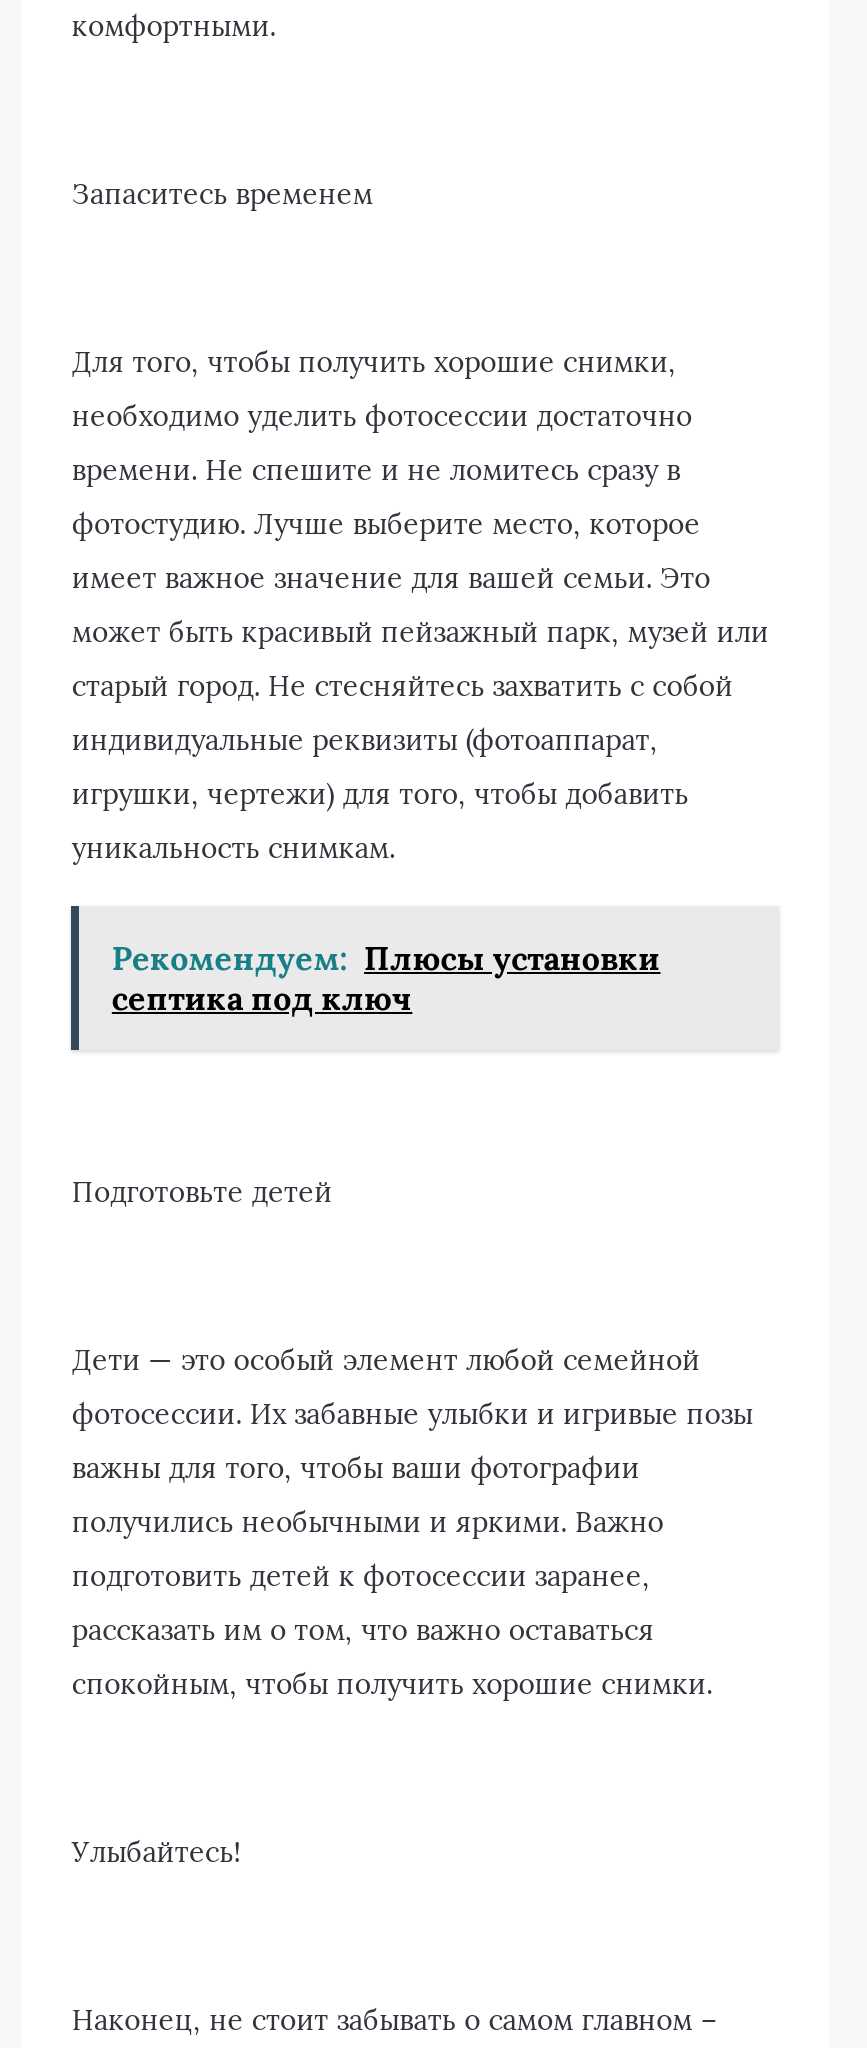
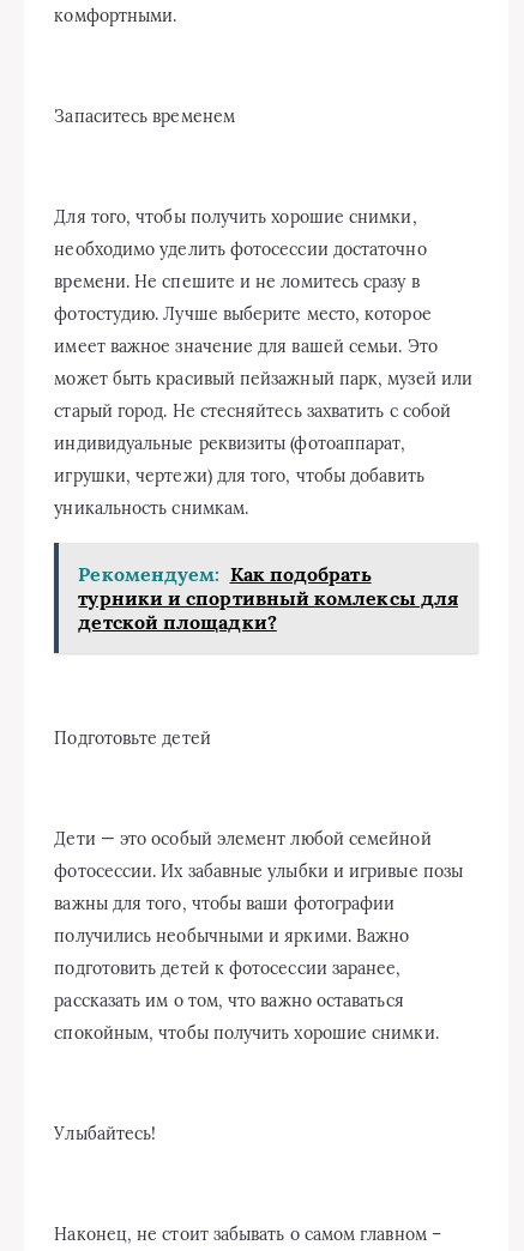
- Рекомендуем: Плюсы установки
- септика под ключ
+ Рекомендуем: Как подобрать
+ турники и спортивный комлексы для
+ детской площадки?
